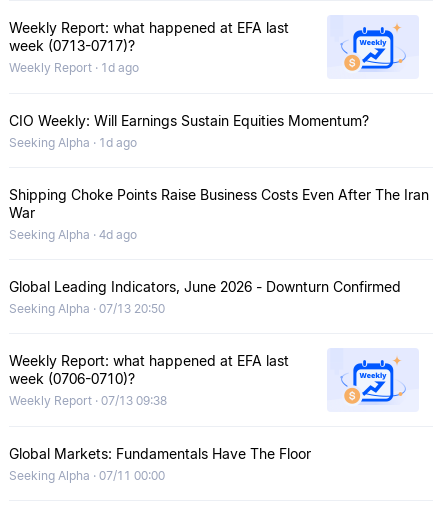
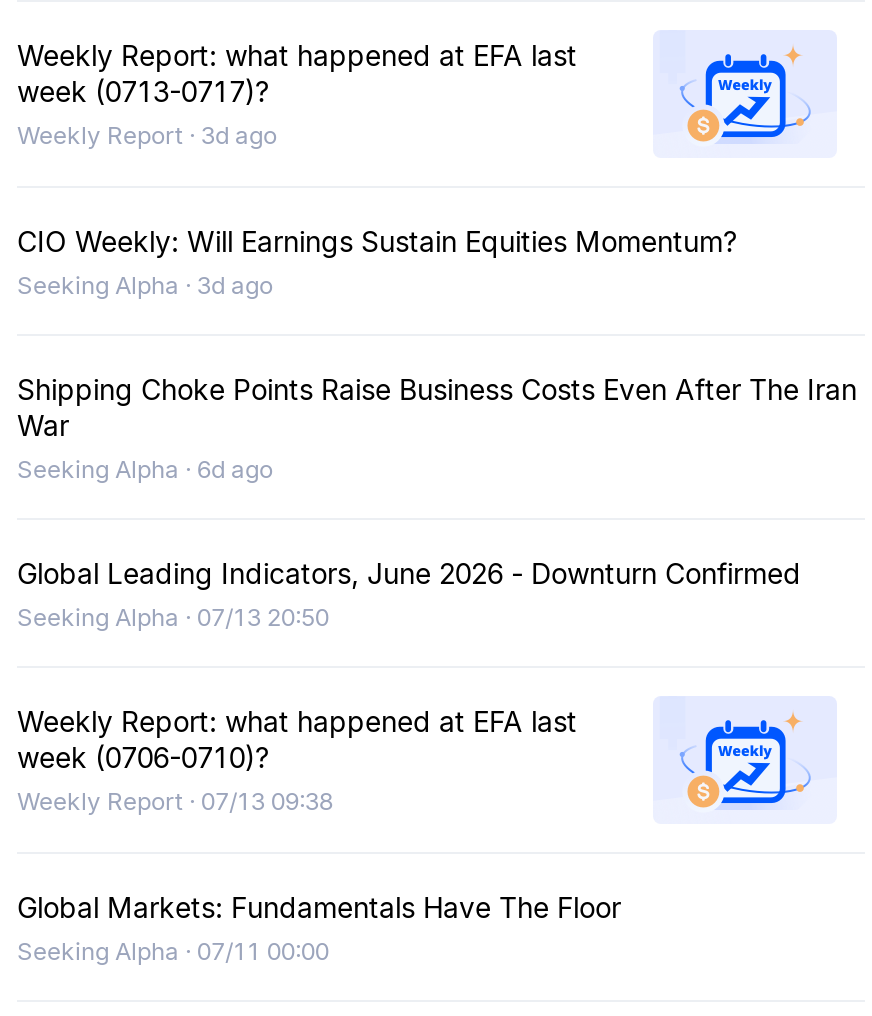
- Weekly Report · 1d ago
+ Weekly Report · 3d ago

- Seeking Alpha · 1d ago
+ Seeking Alpha · 3d ago

- Seeking Alpha · 4d ago
+ Seeking Alpha · 6d ago
